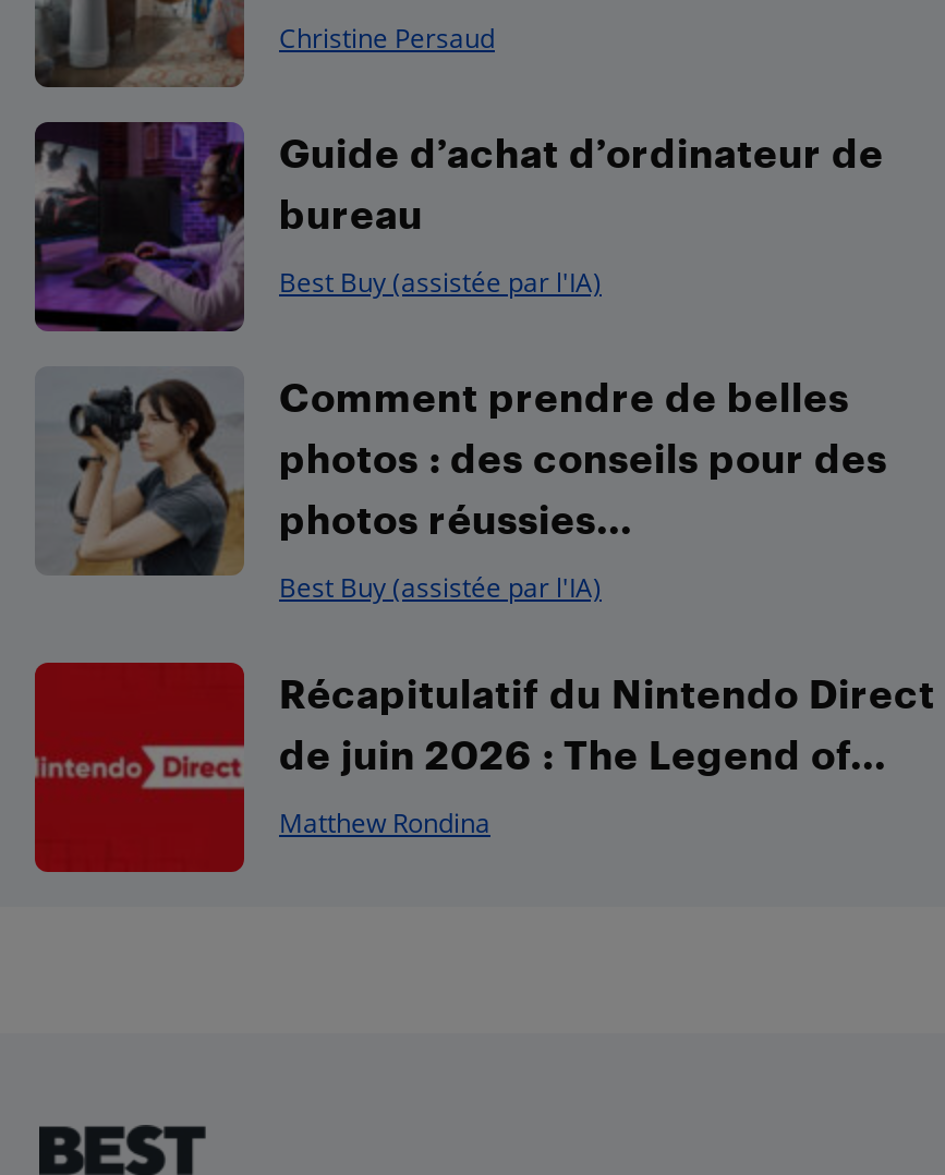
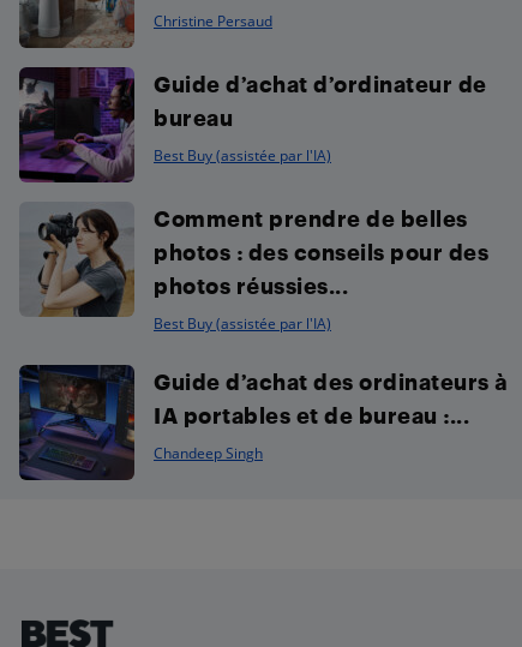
- [image]
- Récapitulatif du Nintendo Direct
- de juin 2026 : The Legend of...
+ [image]
+ Guide d’achat des ordinateurs à
+ IA portables et de bureau :...

- Matthew Rondina
+ Chandeep Singh
